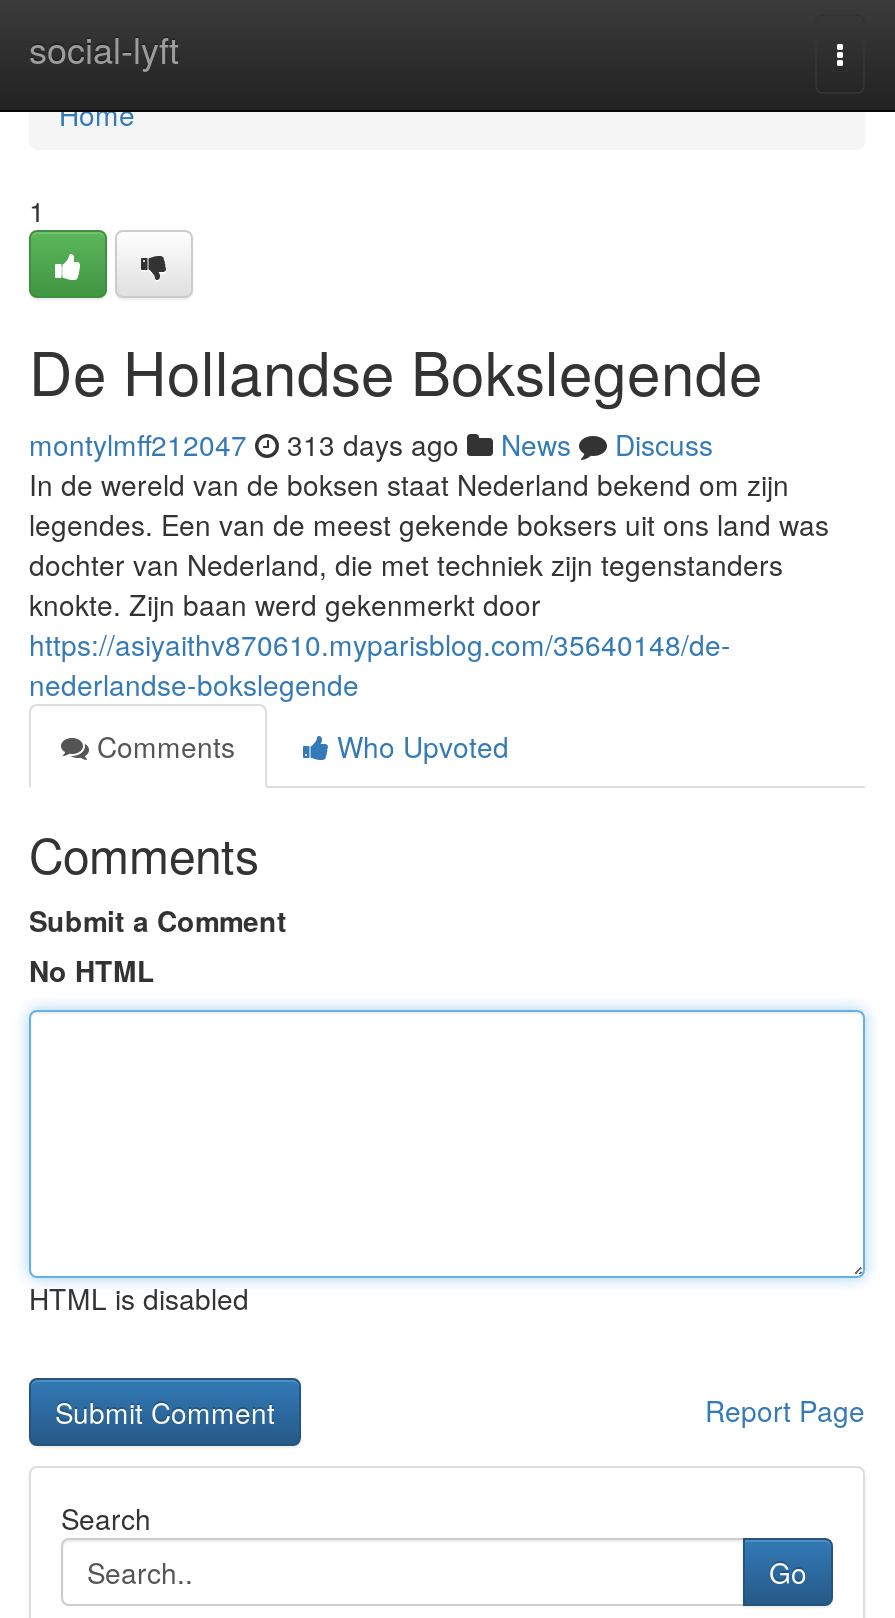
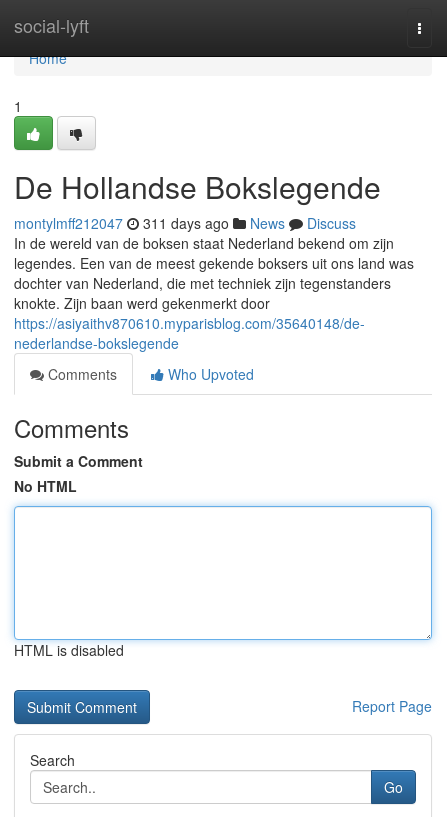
- montylmff212047 313 days ago News Discuss
+ montylmff212047 311 days ago News Discuss
